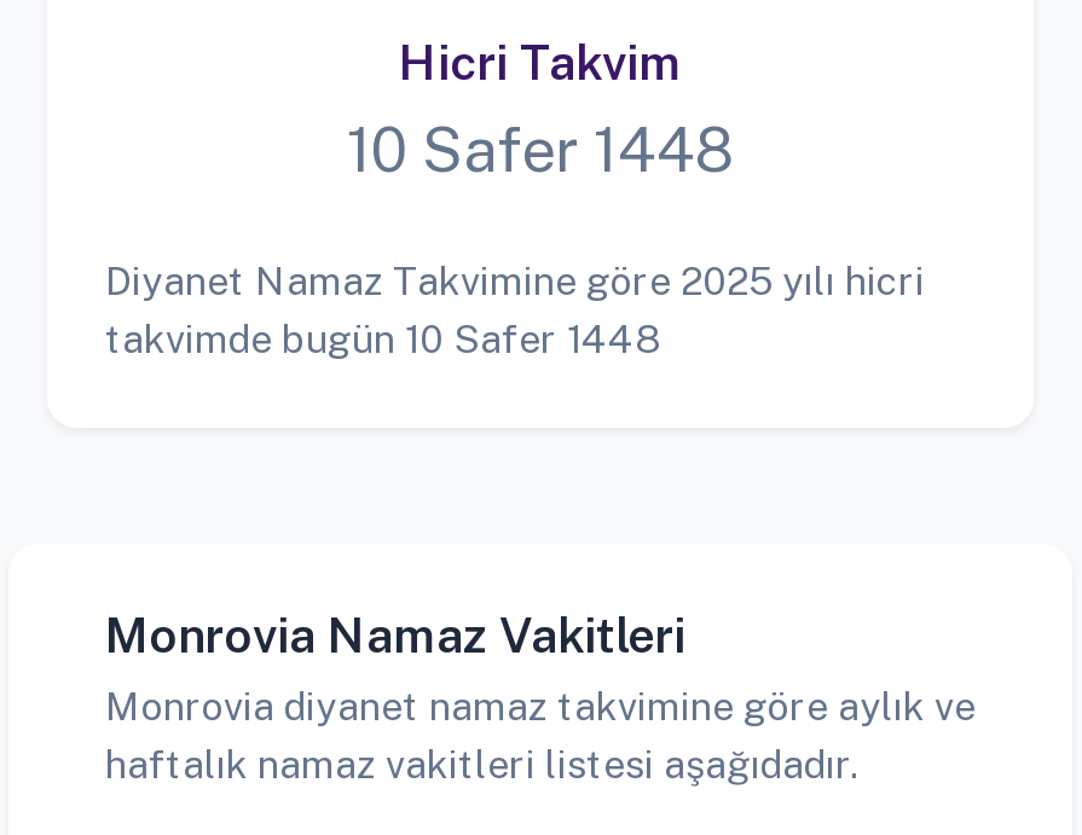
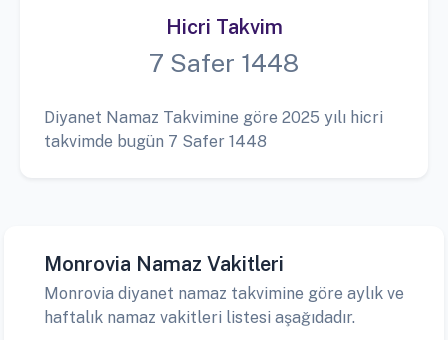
- 10 Safer 1448
+ 7 Safer 1448

- takvimde bugün 10 Safer 1448
+ takvimde bugün 7 Safer 1448
